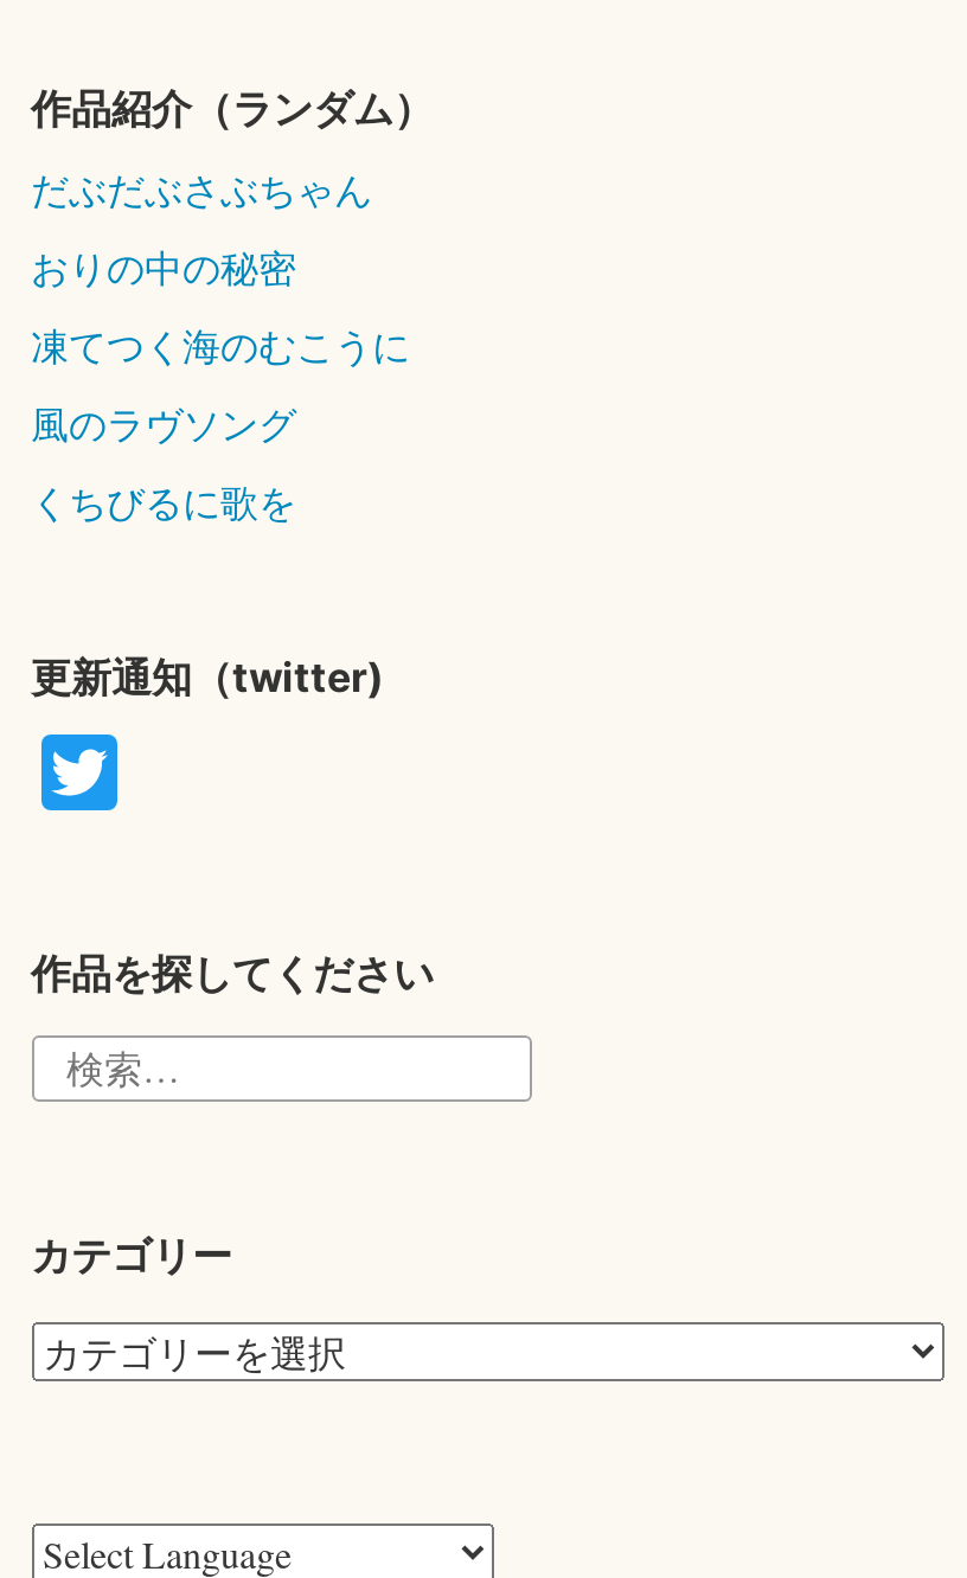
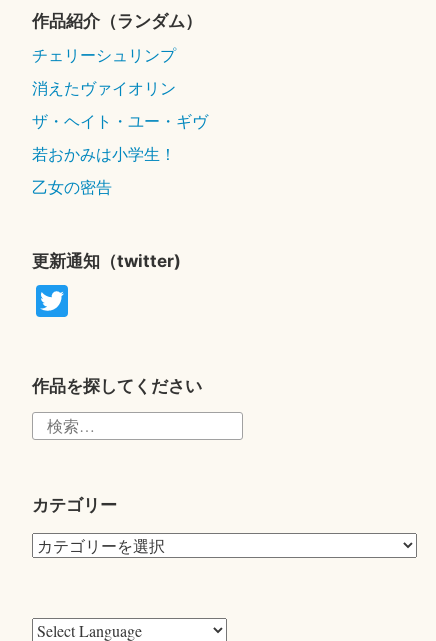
- だぶだぶさぶちゃん
+ チェリーシュリンプ

- おりの中の秘密
+ 消えたヴァイオリン

- 凍てつく海のむこうに
+ ザ・ヘイト・ユー・ギヴ

- 風のラヴソング
+ 若おかみは小学生！

- くちびるに歌を
+ 乙女の密告
